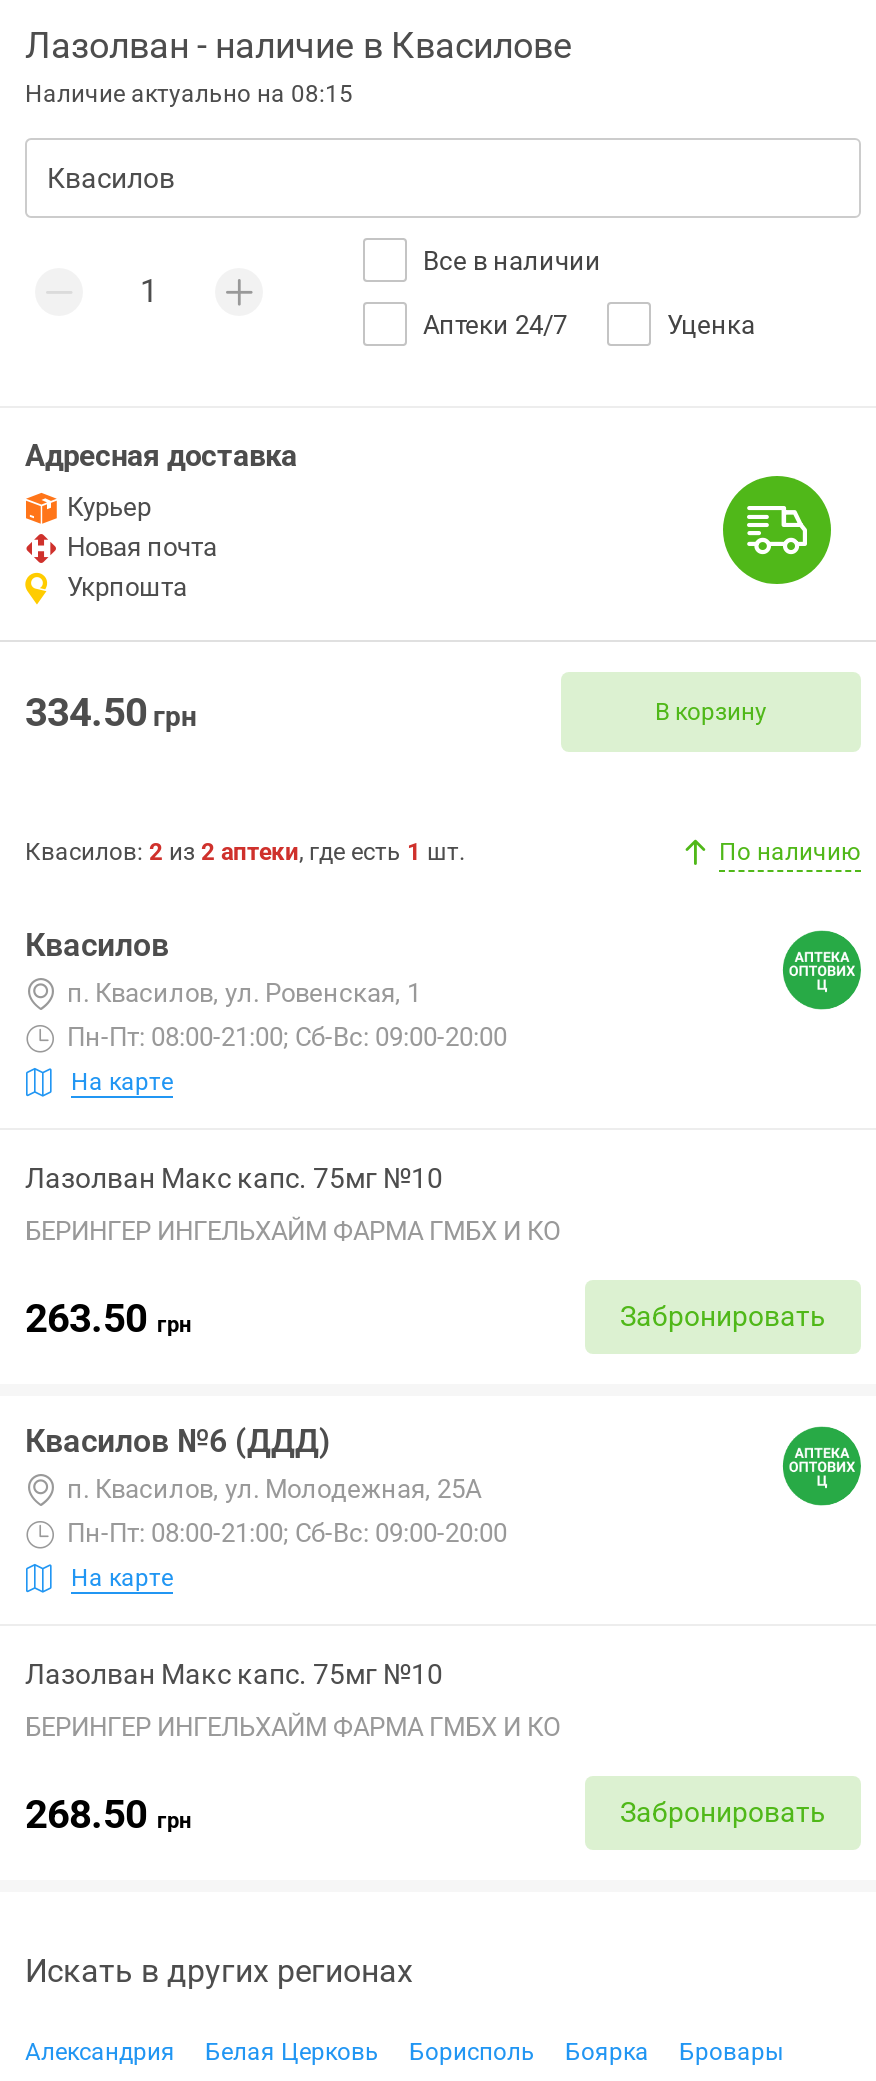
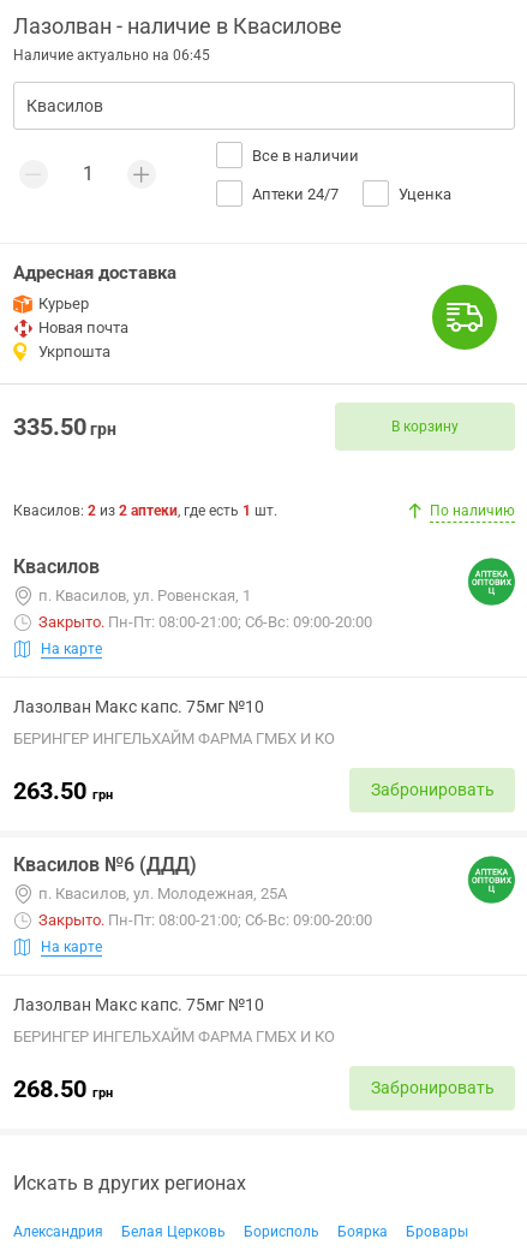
- Наличие актуально на 08:15
+ Наличие актуально на 06:45

- 334.50 грн
+ 335.50 грн

- Пн-Пт: 08:00-21:00; Сб-Вс: 09:00-20:00
+ Закрыто. Пн-Пт: 08:00-21:00; Сб-Вс: 09:00-20:00

- Пн-Пт: 08:00-21:00; Сб-Вс: 09:00-20:00
+ Закрыто. Пн-Пт: 08:00-21:00; Сб-Вс: 09:00-20:00
